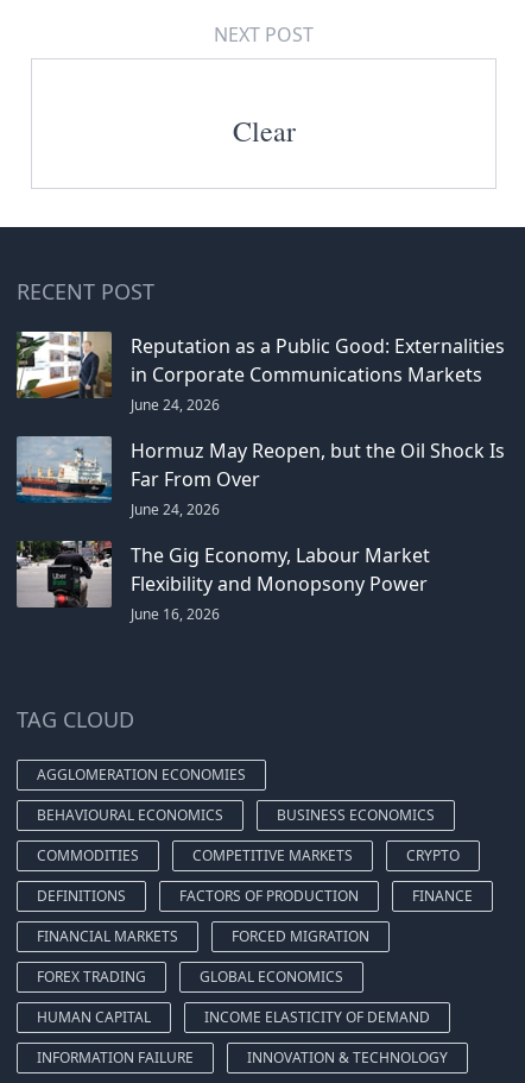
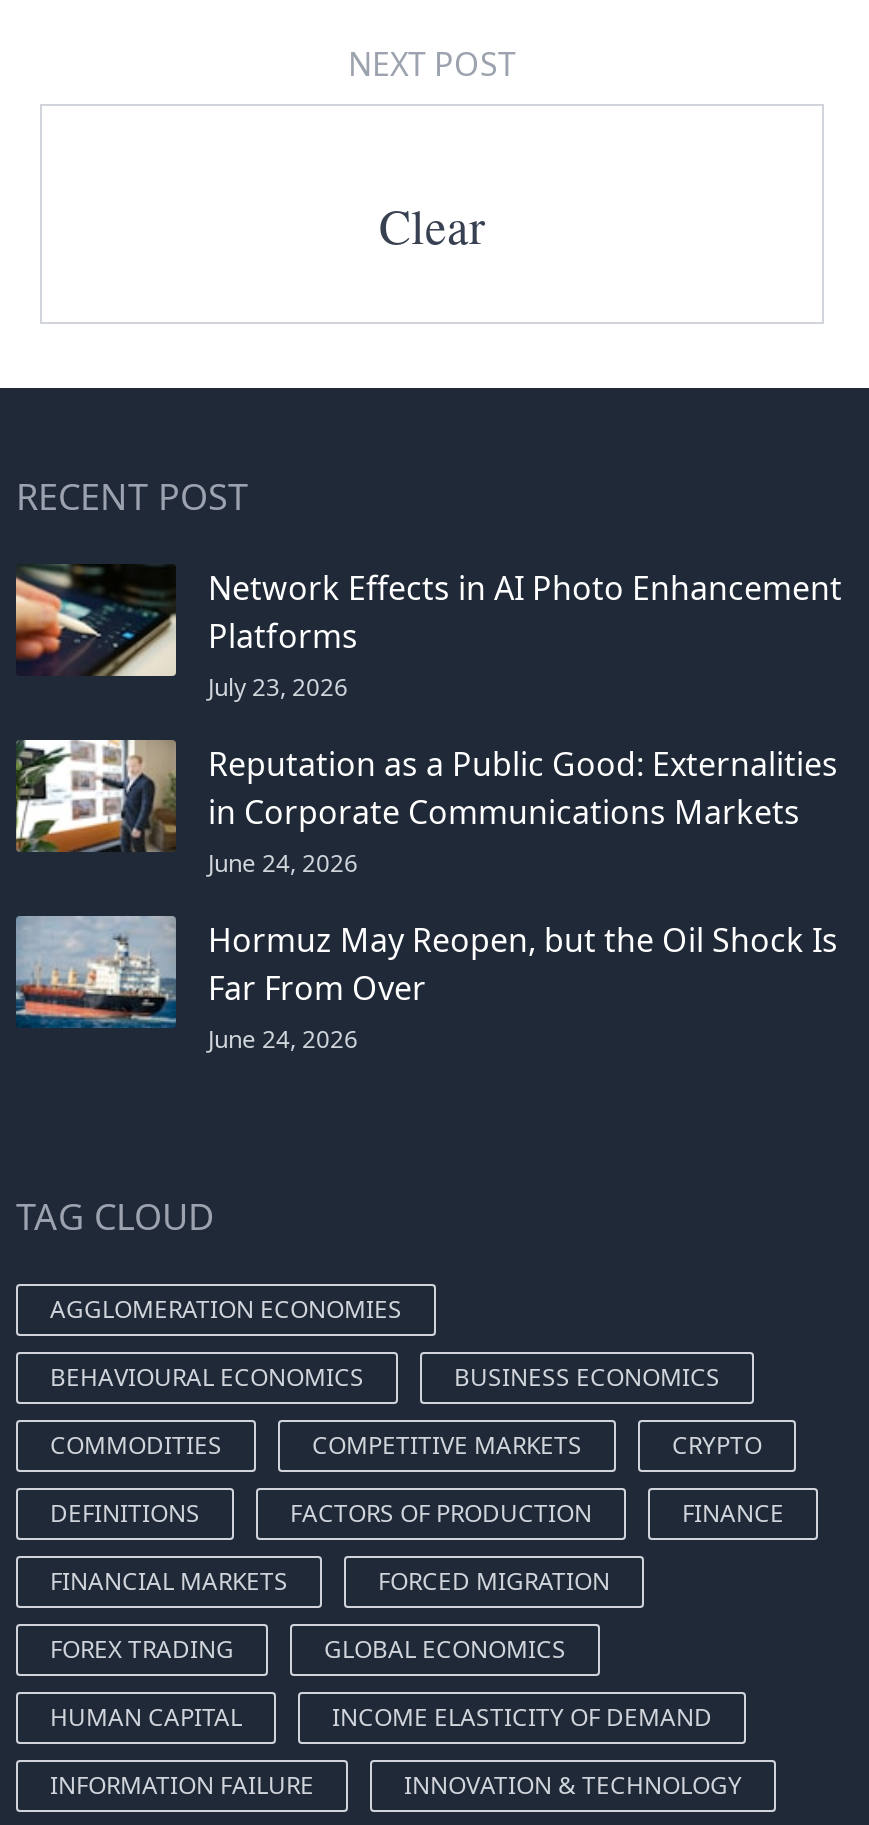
+ [image]
+ Network Effects in AI Photo Enhancement
+ Platforms
+ July 23, 2026

moved down: [image] | Reputation as a Public Good: Externalities | in Corporate Communications Markets | June 24, 2026 | Hormuz May Reopen, but the Oil Shock Is | Far From Over | June 24, 2026

- [image]
- The Gig Economy, Labour Market
- Flexibility and Monopsony Power
- June 16, 2026
